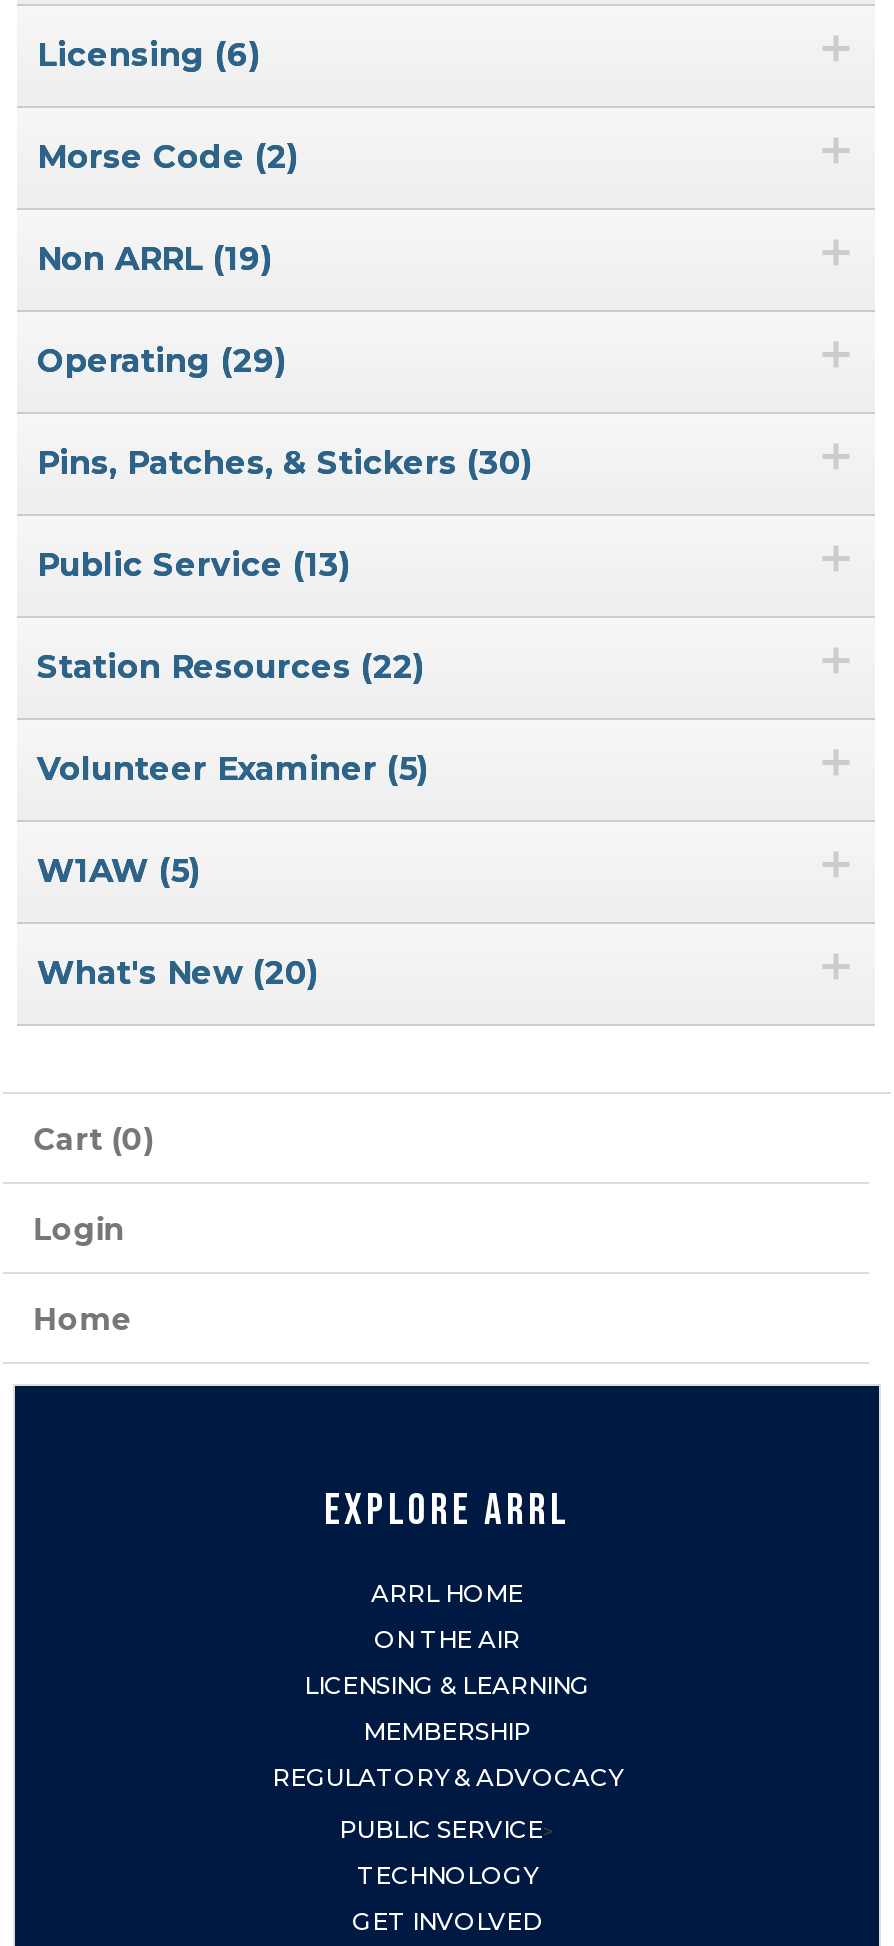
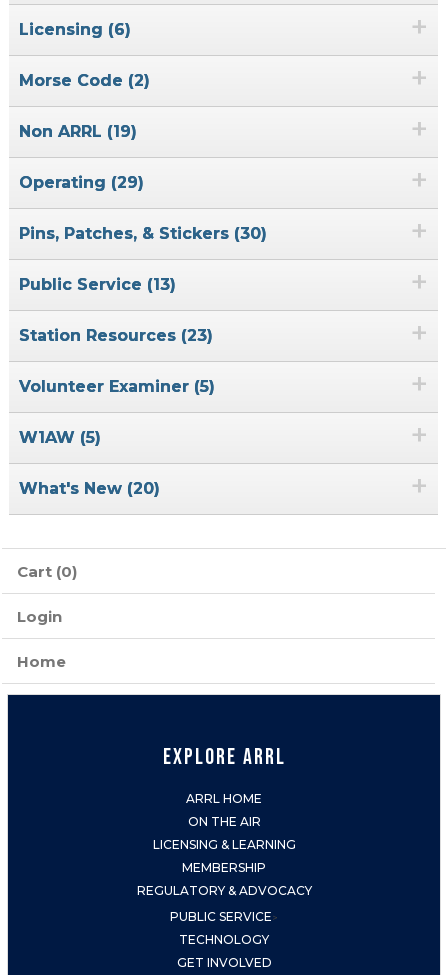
- Station Resources (22)
+ Station Resources (23)
